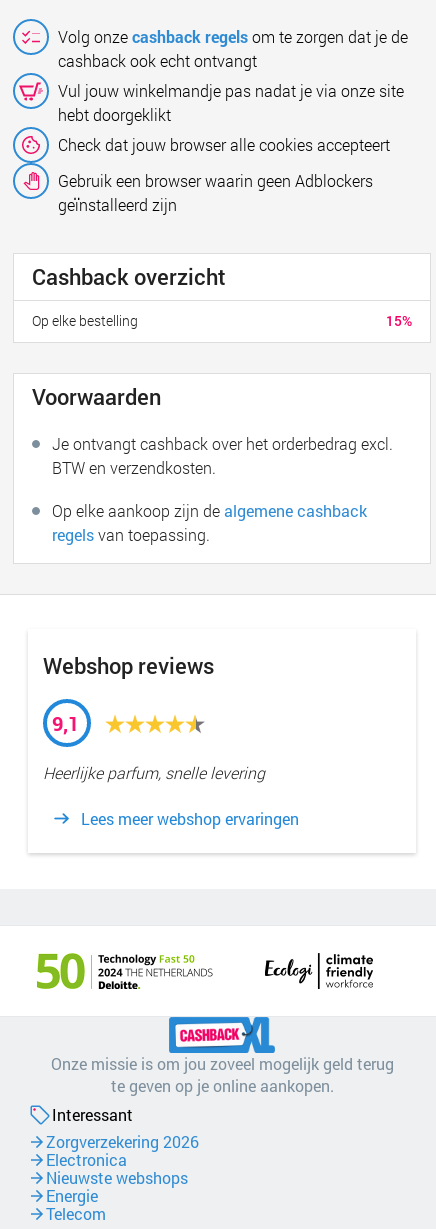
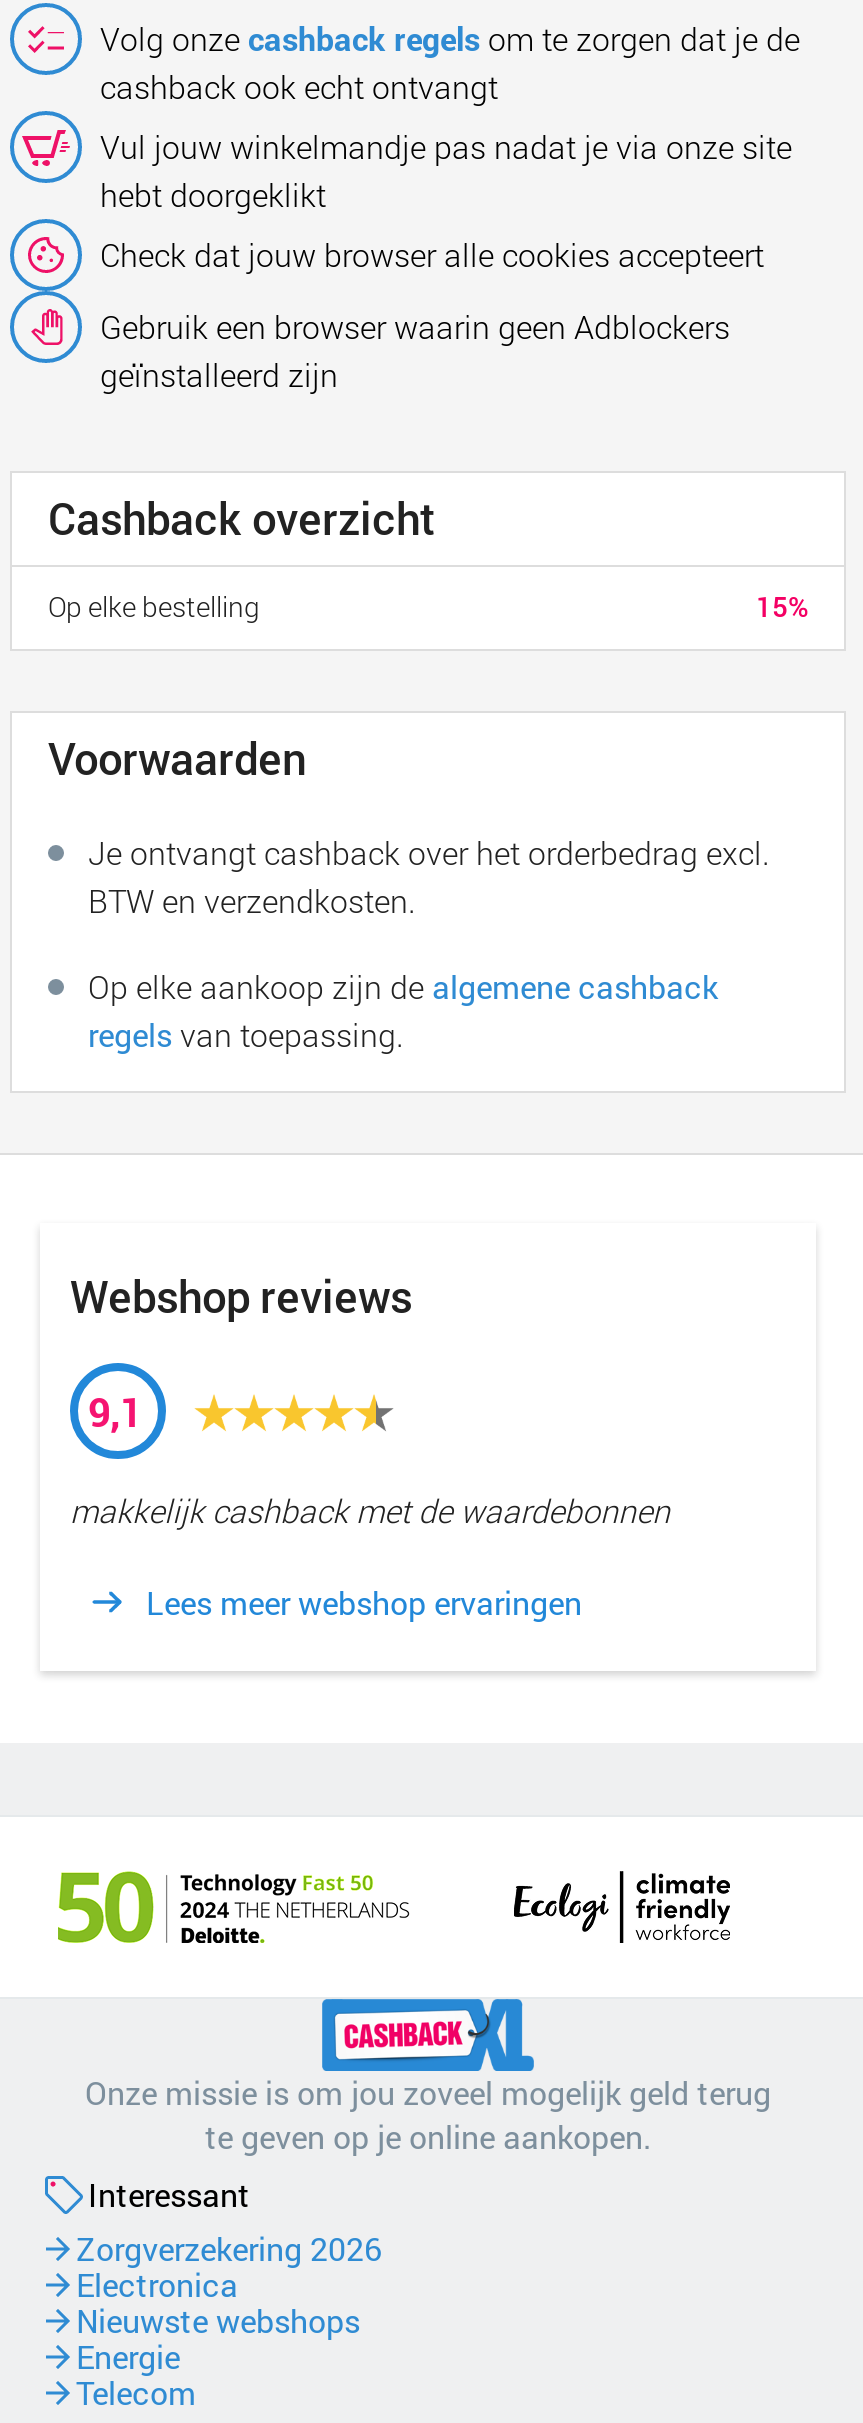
- Heerlijke parfum, snelle levering
+ makkelijk cashback met de waardebonnen
